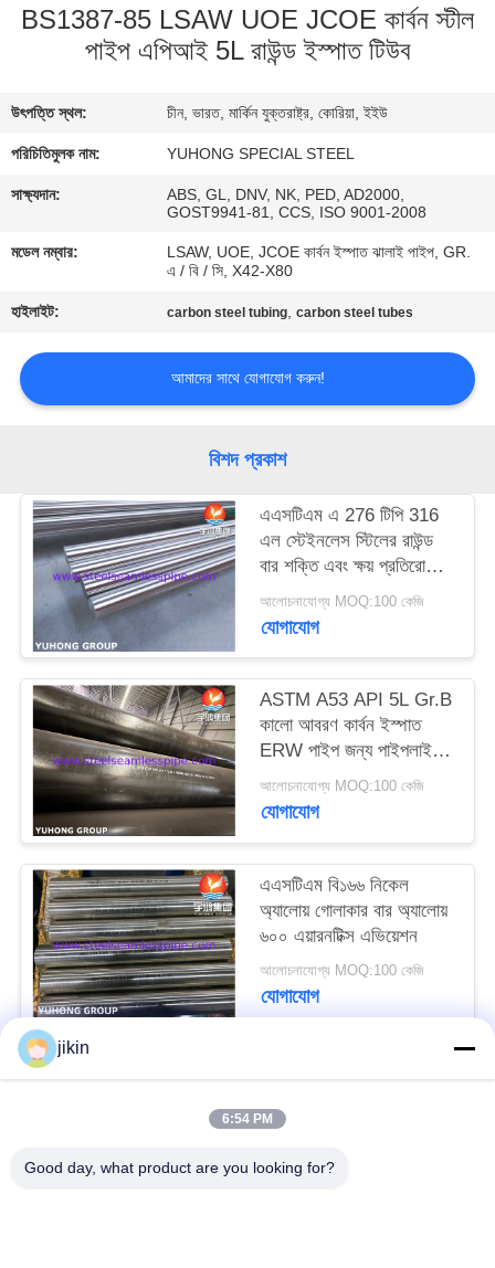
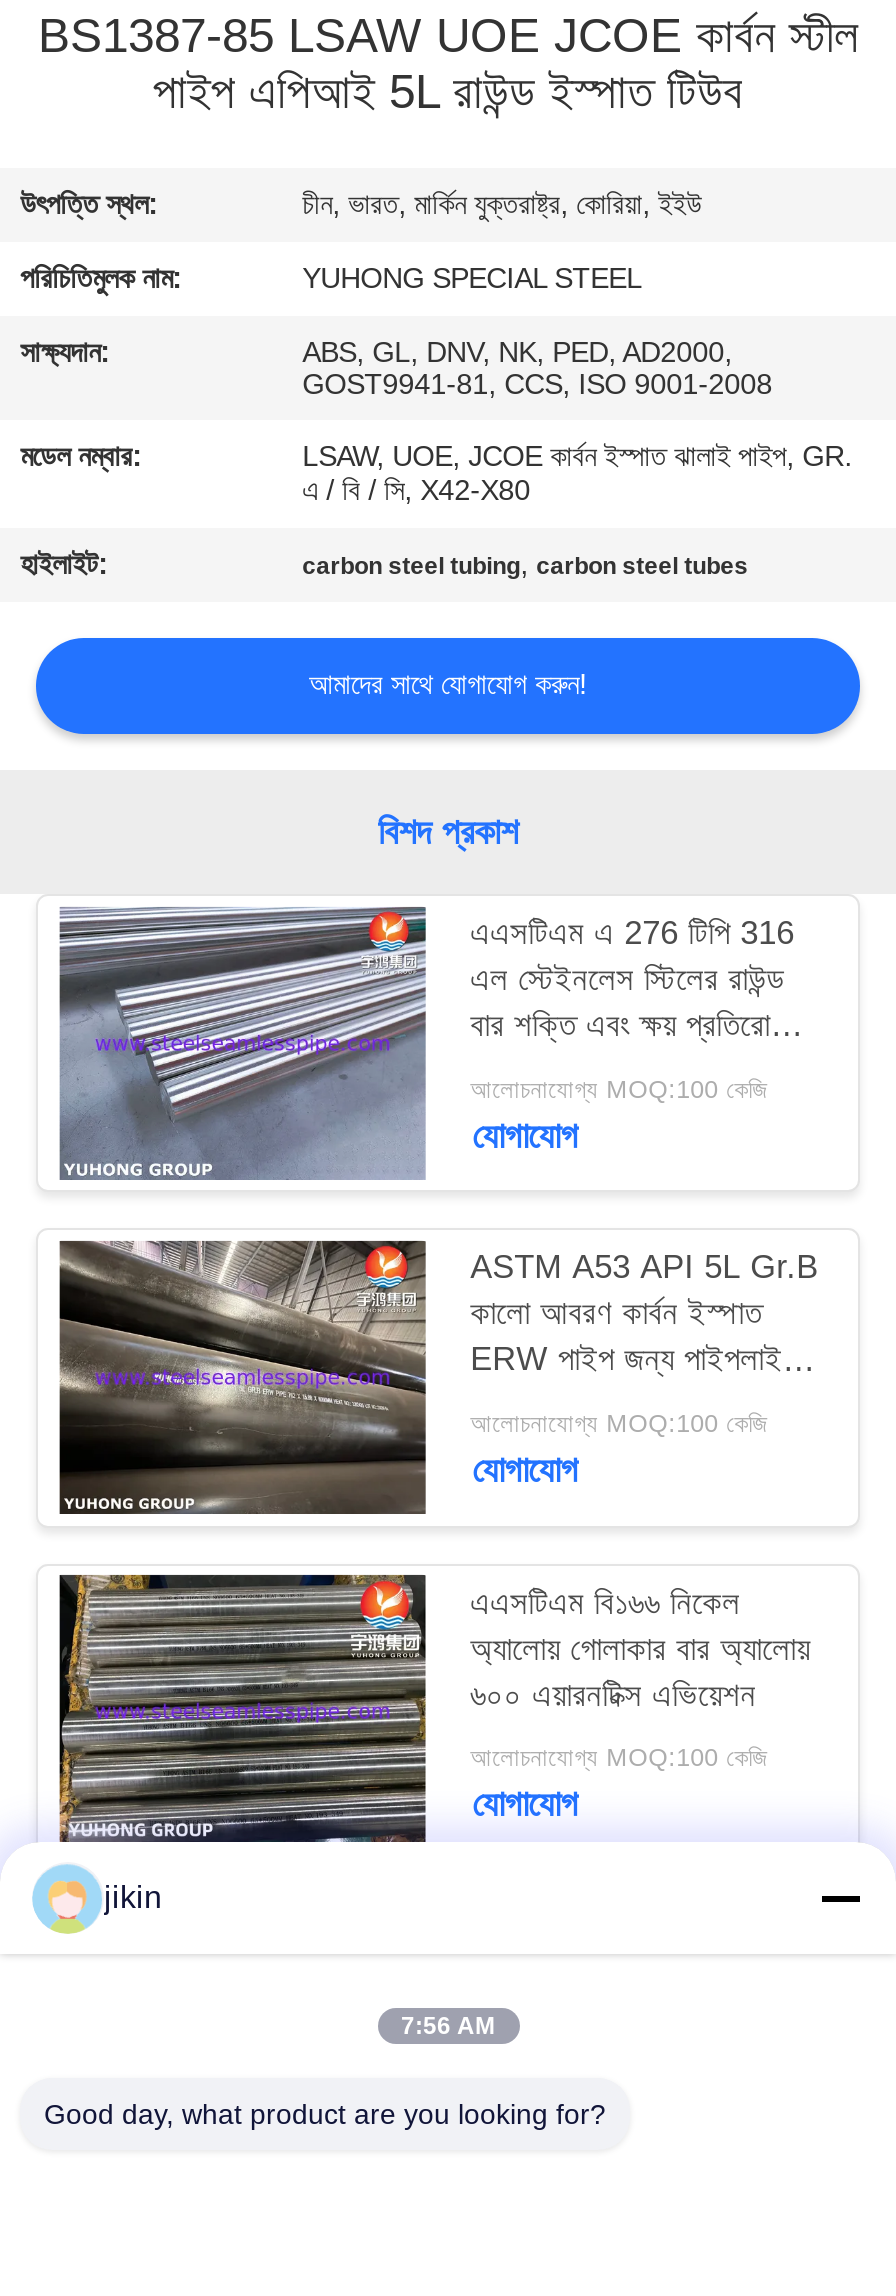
- 6:54 PM
+ 7:56 AM
